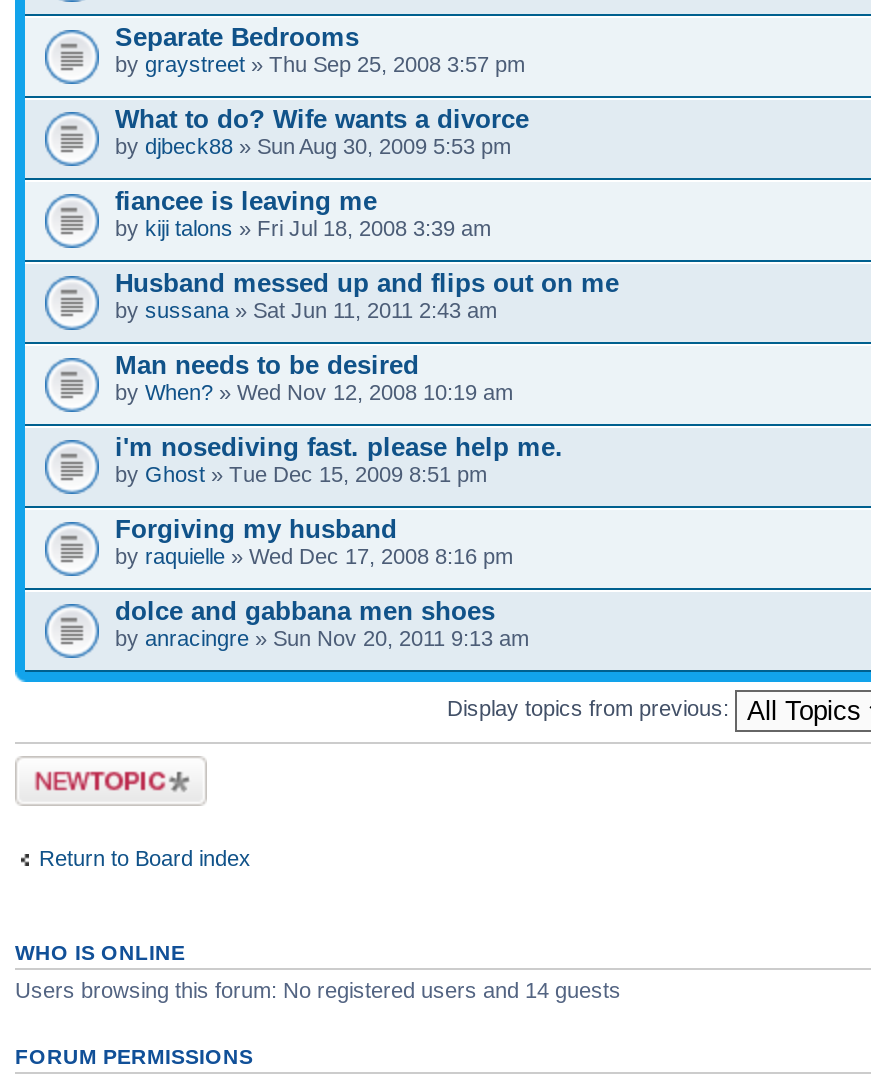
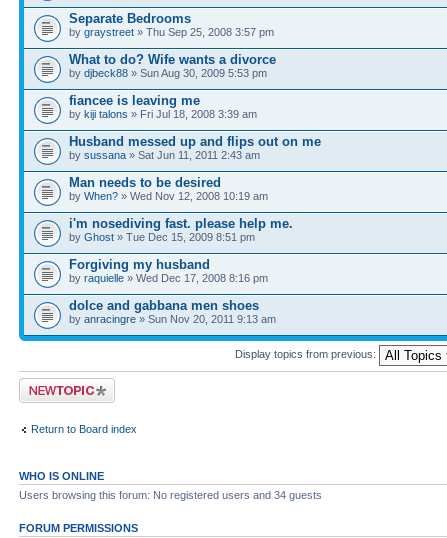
- Users browsing this forum: No registered users and 14 guests
+ Users browsing this forum: No registered users and 34 guests
